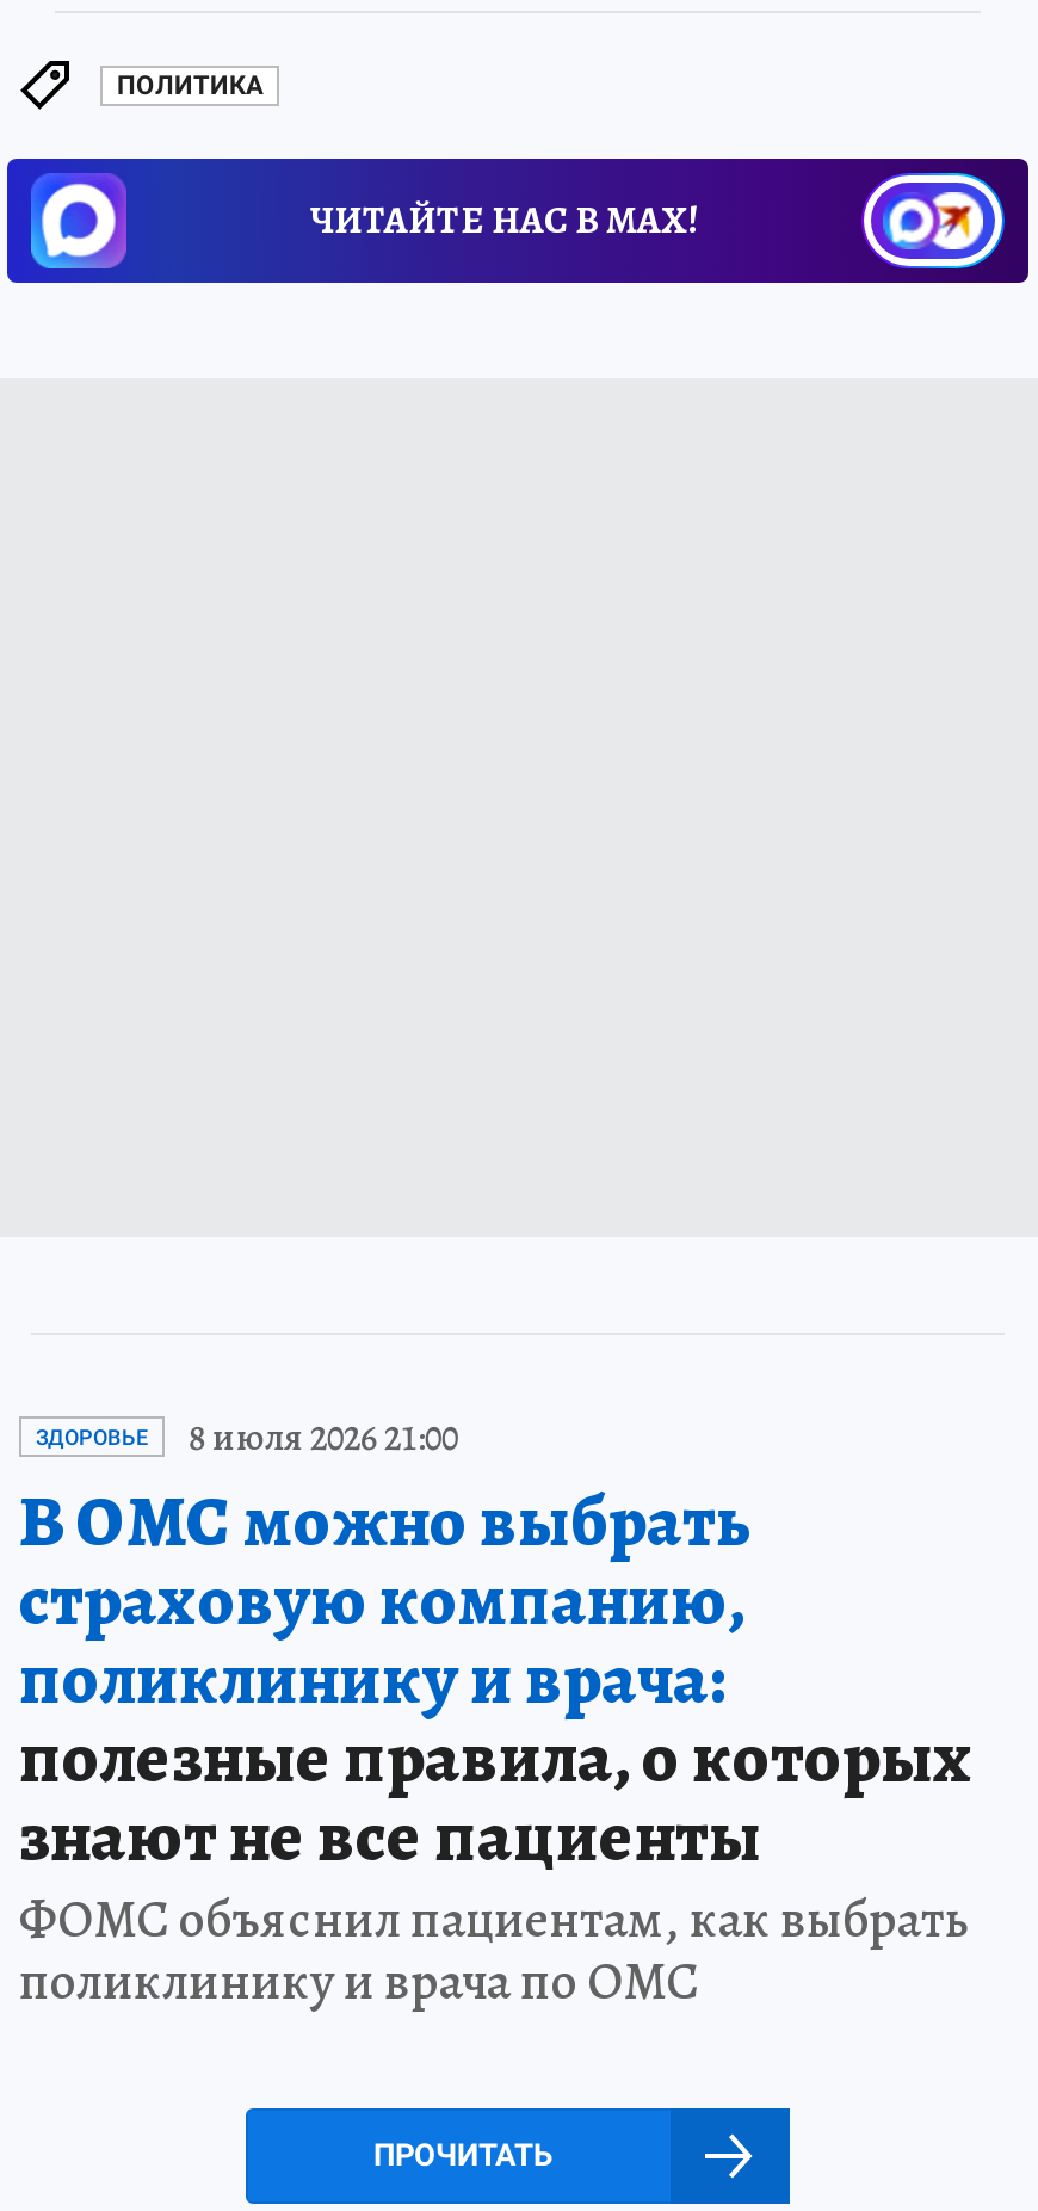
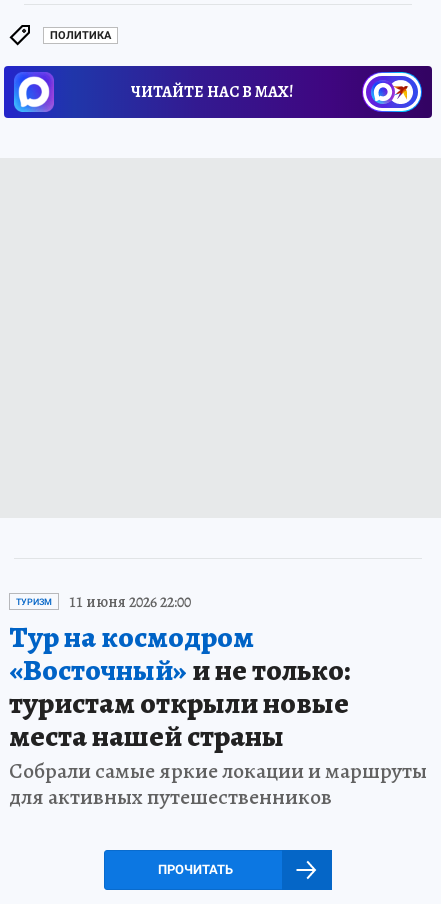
- ЗДОРОВЬЕ
- 8 июля 2026 21:00
- В ОМС можно выбрать
- страховую компанию,
- поликлинику и врача:
- полезные правила, о которых
- знают не все пациенты
- ФОМС объяснил пациентам, как выбрать
- поликлинику и врача по ОМС
+ ТУРИЗМ
+ 11 июня 2026 22:00
+ Тур на космодром
+ «Восточный»и не только:
+ туристам открыли новые
+ места нашей страны
+ Собрали самые яркие локации и маршруты
+ для активных путешественников
